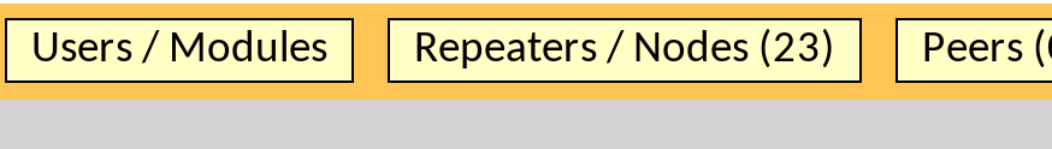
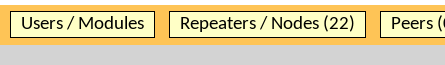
- Repeaters / Nodes (23)
+ Repeaters / Nodes (22)
